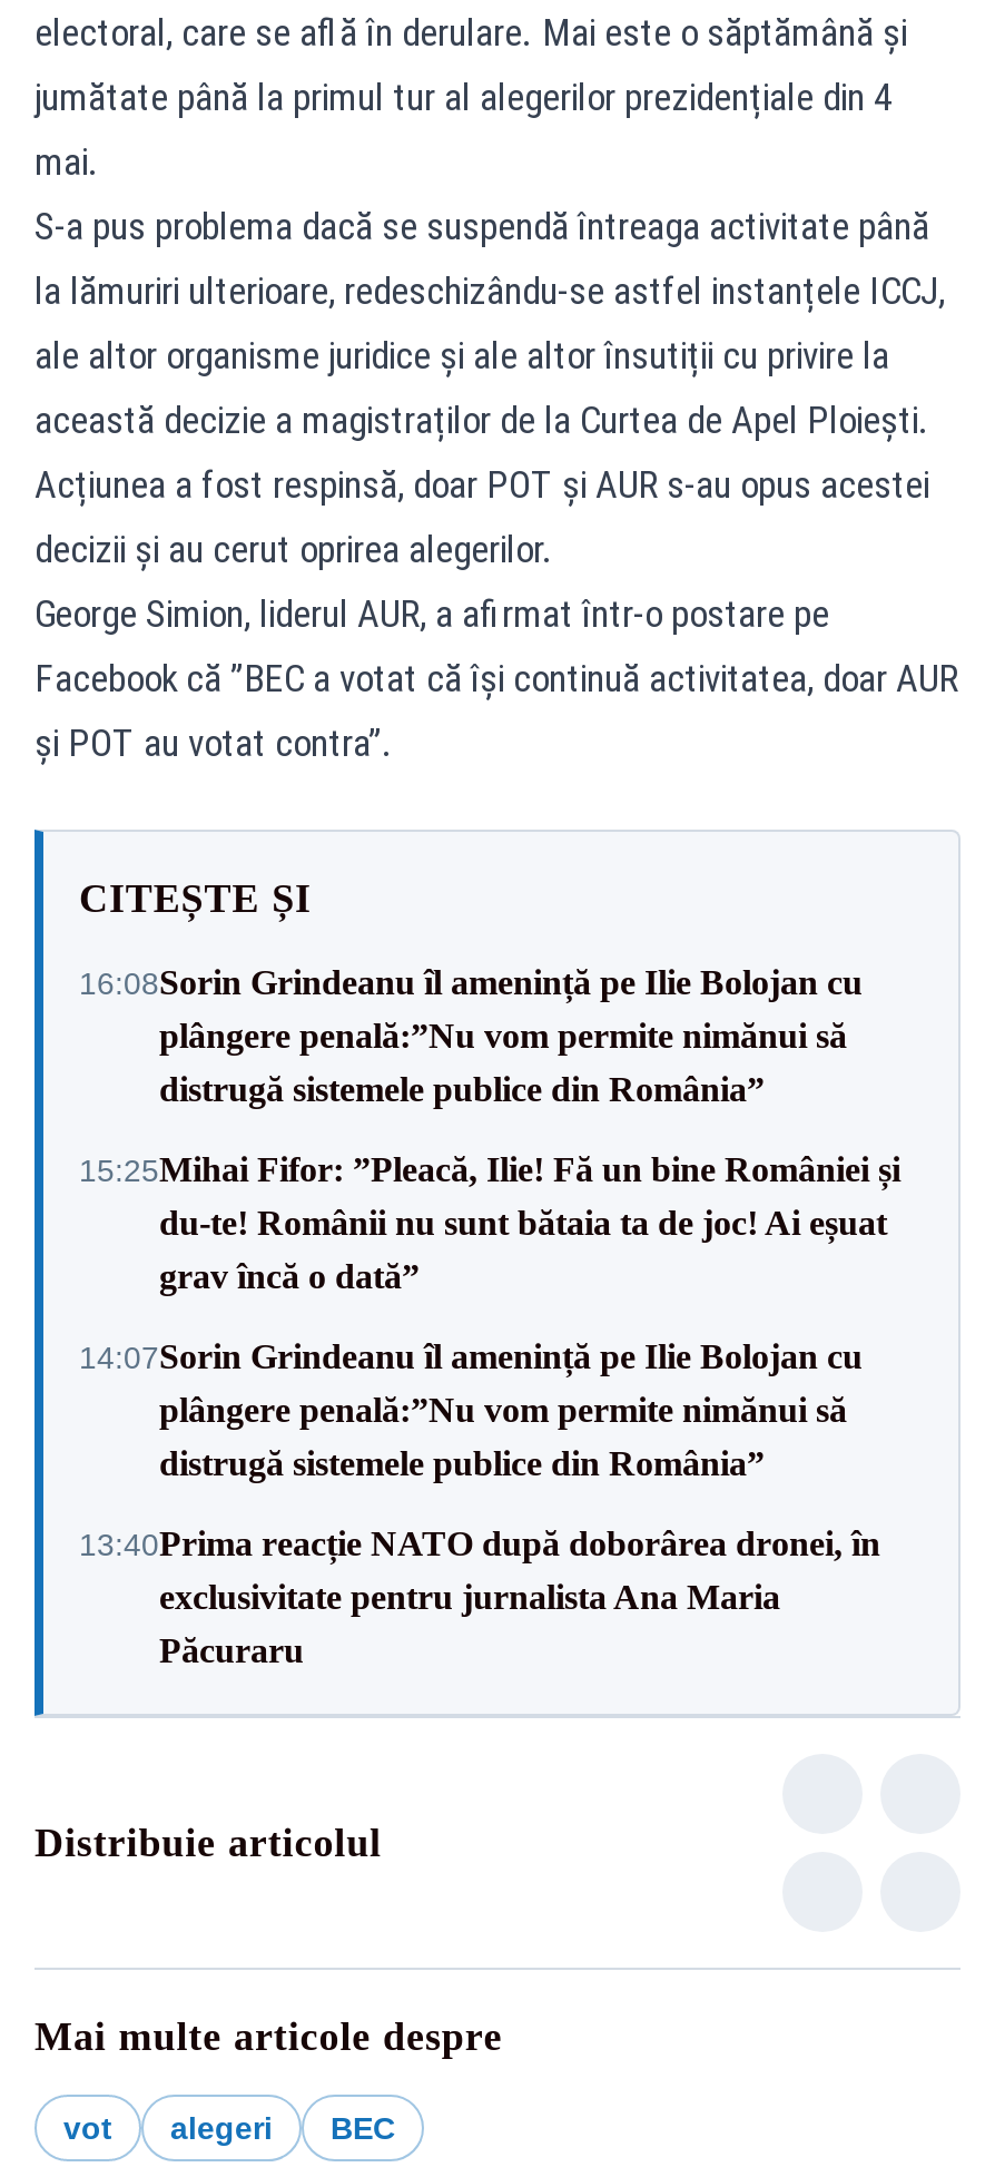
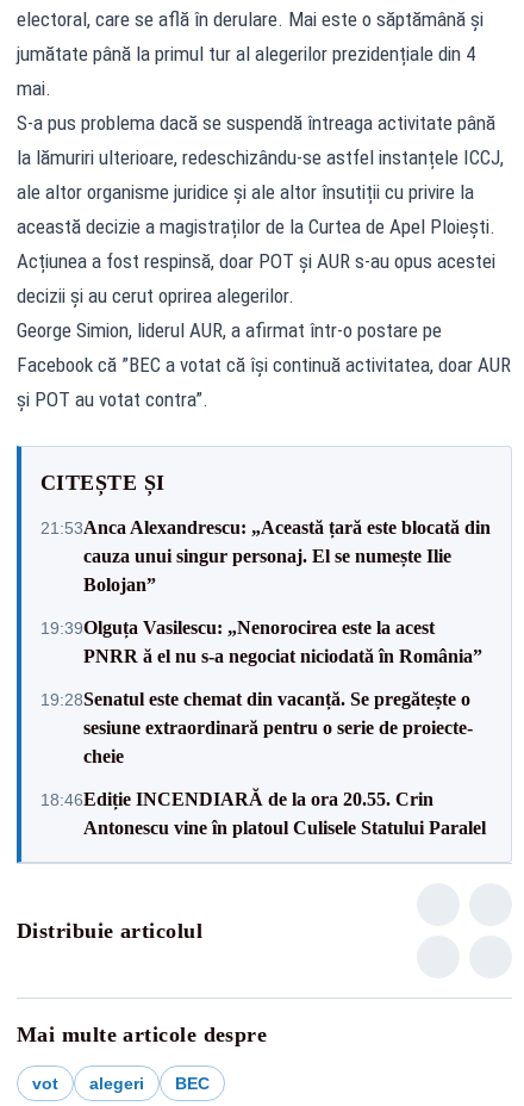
- 16:08Sorin Grindeanu îl amenință pe Ilie Bolojan cu
- plângere penală:”Nu vom permite nimănui să
- distrugă sistemele publice din România”
+ 21:53Anca Alexandrescu: „Această țară este blocată din
+ cauza unui singur personaj. El se numește Ilie
+ Bolojan”

- 15:25Mihai Fifor: ”Pleacă, Ilie! Fă un bine României și
- du-te! Românii nu sunt bătaia ta de joc! Ai eșuat
- grav încă o dată”
+ 19:39Olguța Vasilescu: „Nenorocirea este la acest
+ PNRR ă el nu s-a negociat niciodată în România”

- 14:07Sorin Grindeanu îl amenință pe Ilie Bolojan cu
- plângere penală:”Nu vom permite nimănui să
- distrugă sistemele publice din România”
+ 19:28Senatul este chemat din vacanță. Se pregătește o
+ sesiune extraordinară pentru o serie de proiecte-
+ cheie

- 13:40Prima reacție NATO după doborârea dronei, în
- exclusivitate pentru jurnalista Ana Maria
- Păcuraru
+ 18:46Ediție INCENDIARĂ de la ora 20.55. Crin
+ Antonescu vine în platoul Culisele Statului Paralel
